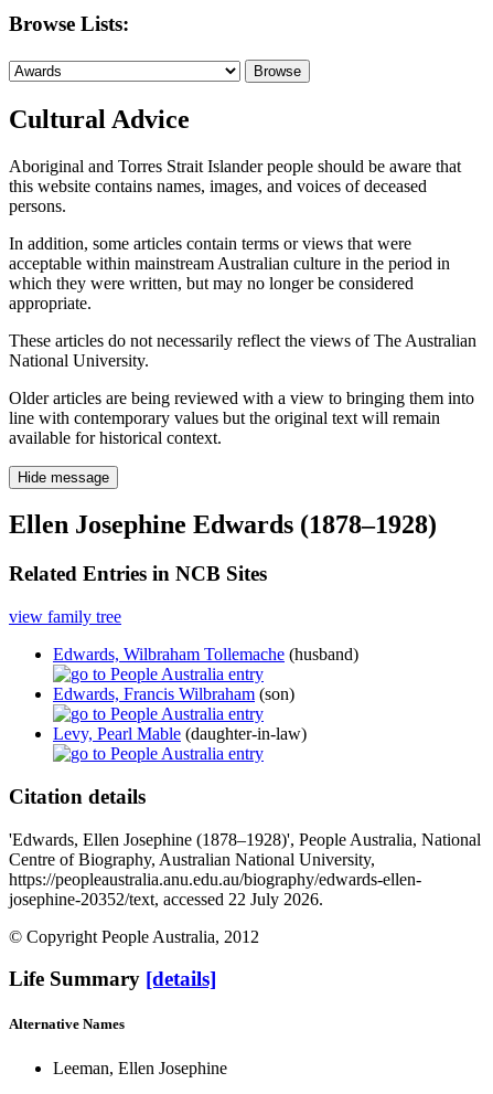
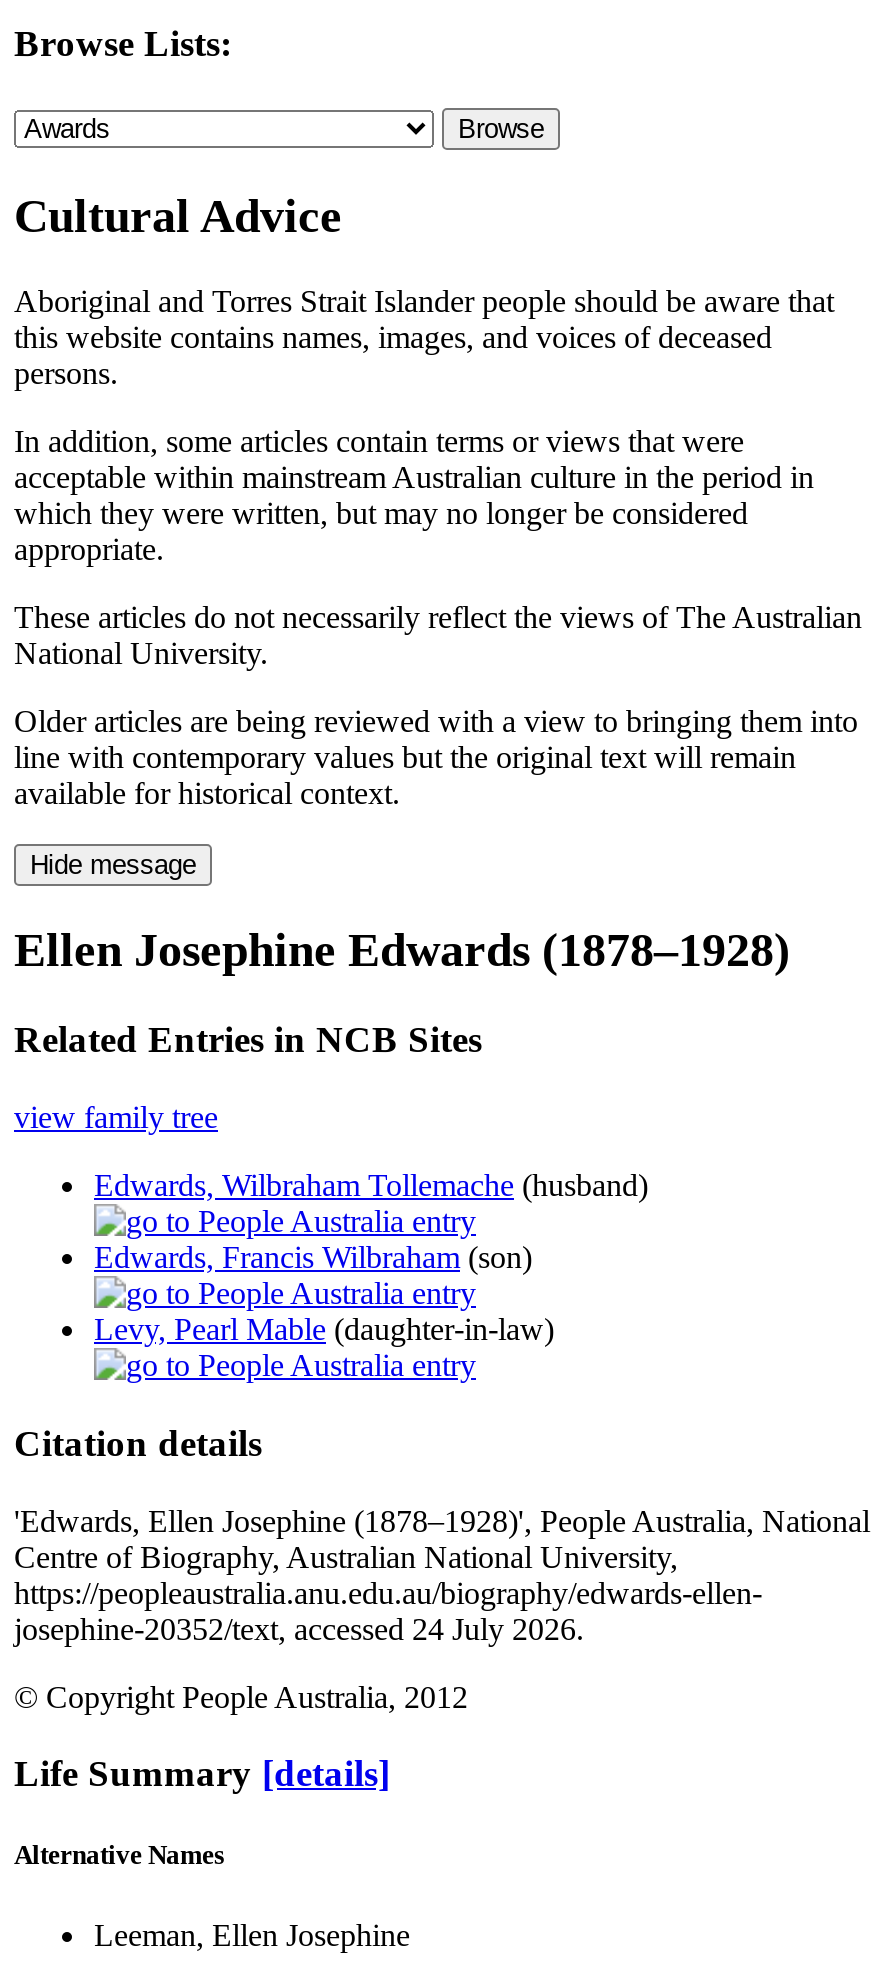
- josephine-20352/text, accessed 22 July 2026.
+ josephine-20352/text, accessed 24 July 2026.
